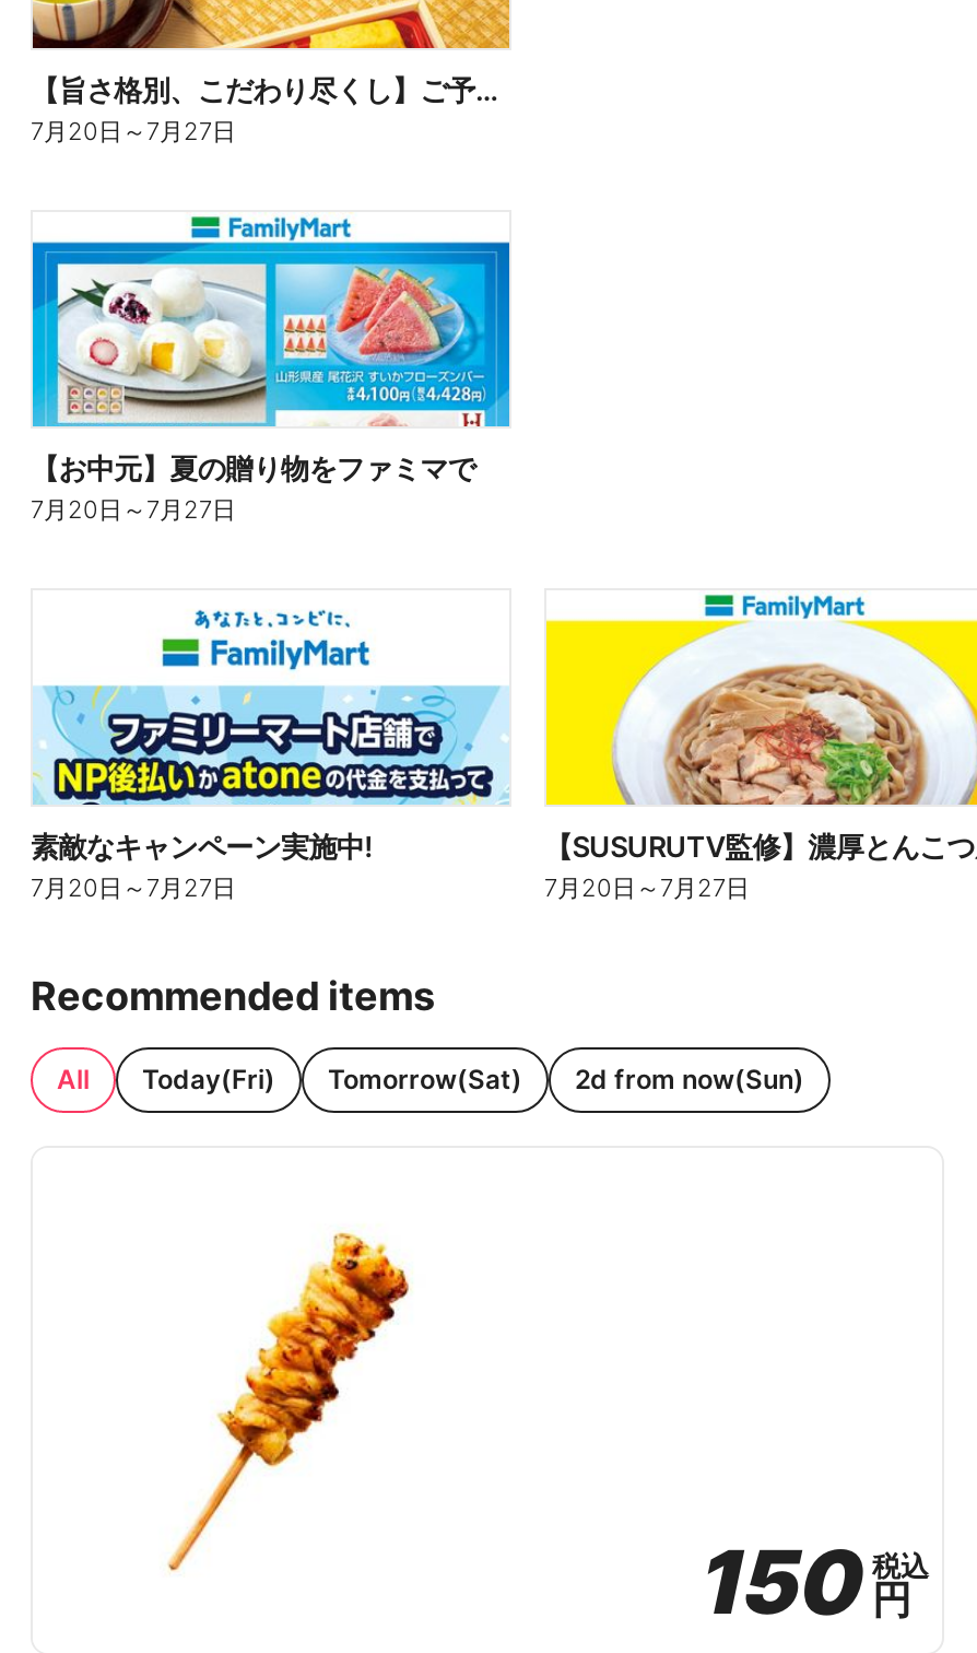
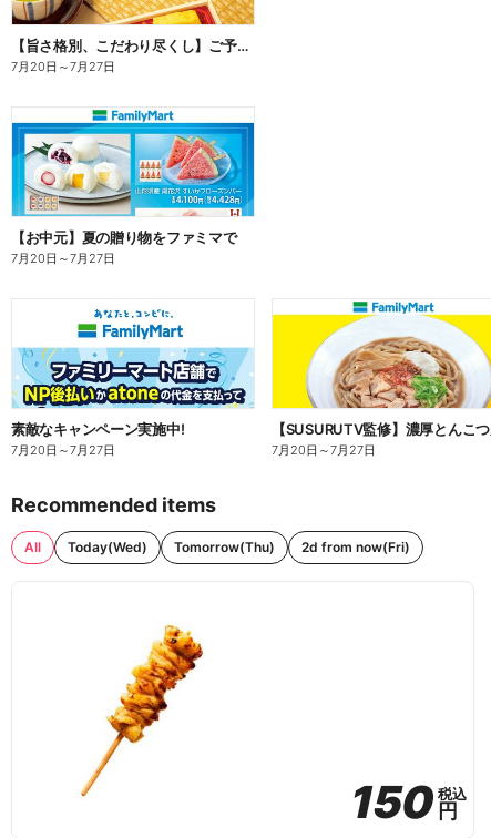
- Today(Fri)
- Tomorrow(Sat)
- 2d from now(Sun)
+ Today(Wed)
+ Tomorrow(Thu)
+ 2d from now(Fri)
